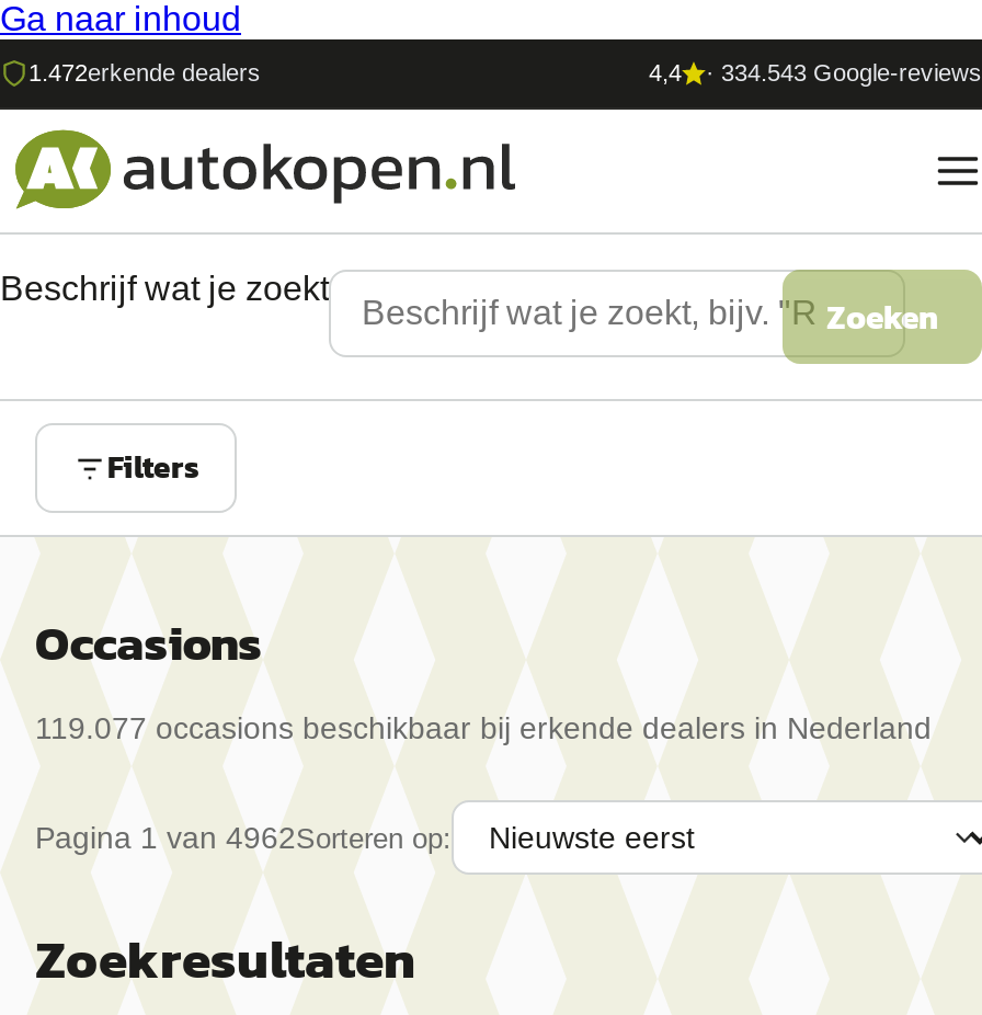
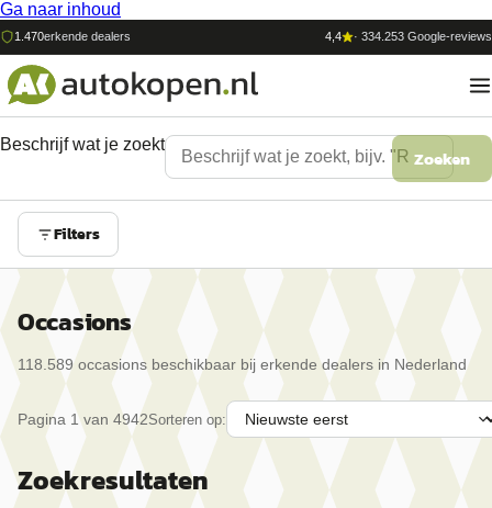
- 1.472erkende dealers
+ 1.470erkende dealers

- · 334.543 Google-reviews
+ · 334.253 Google-reviews

- 119.077 occasions beschikbaar bij erkende dealers in Nederland
+ 118.589 occasions beschikbaar bij erkende dealers in Nederland

- Pagina 1 van 4962Sorteren op:
+ Pagina 1 van 4942Sorteren op:
